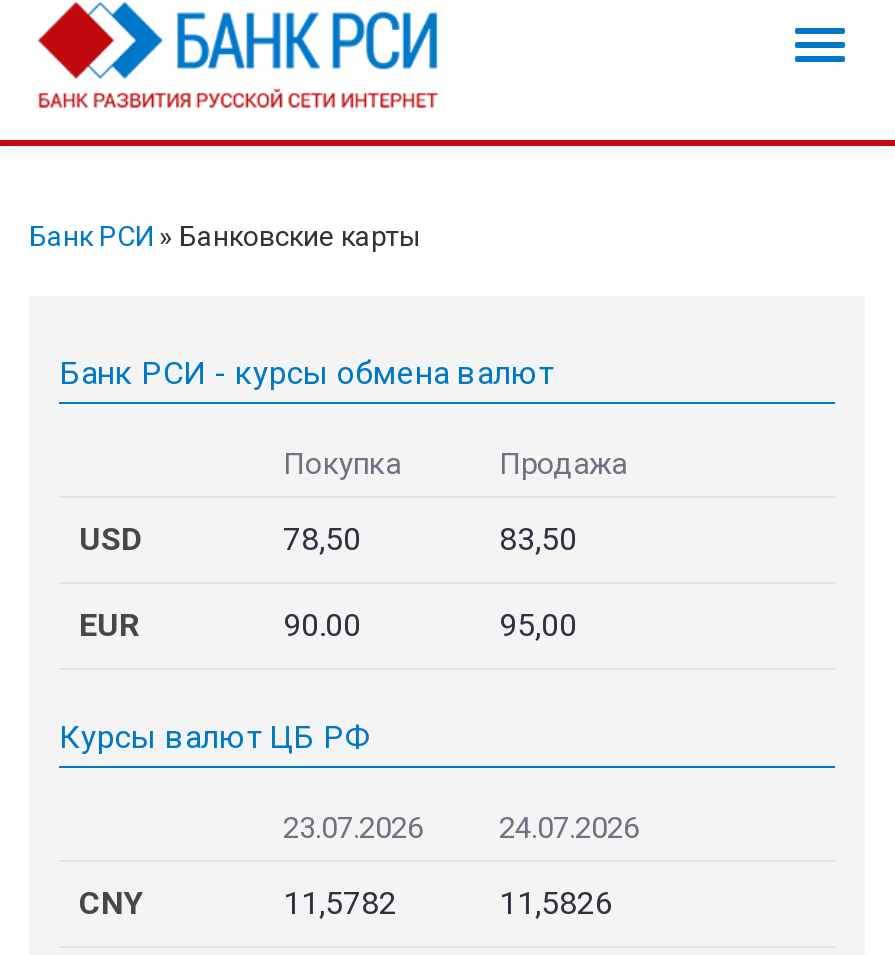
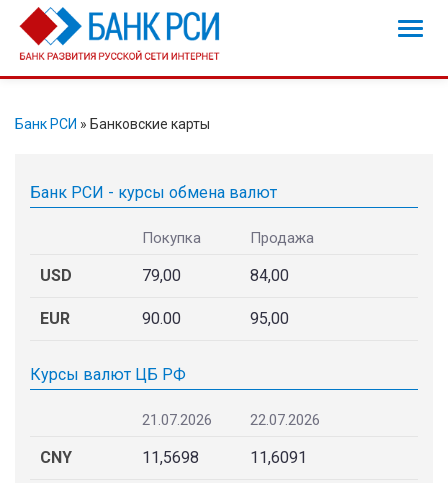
- 78,50
+ 79,00

- 83,50
+ 84,00

- 23.07.2026
+ 21.07.2026

- 24.07.2026
+ 22.07.2026

- 11,5782
+ 11,5698

- 11,5826
+ 11,6091
